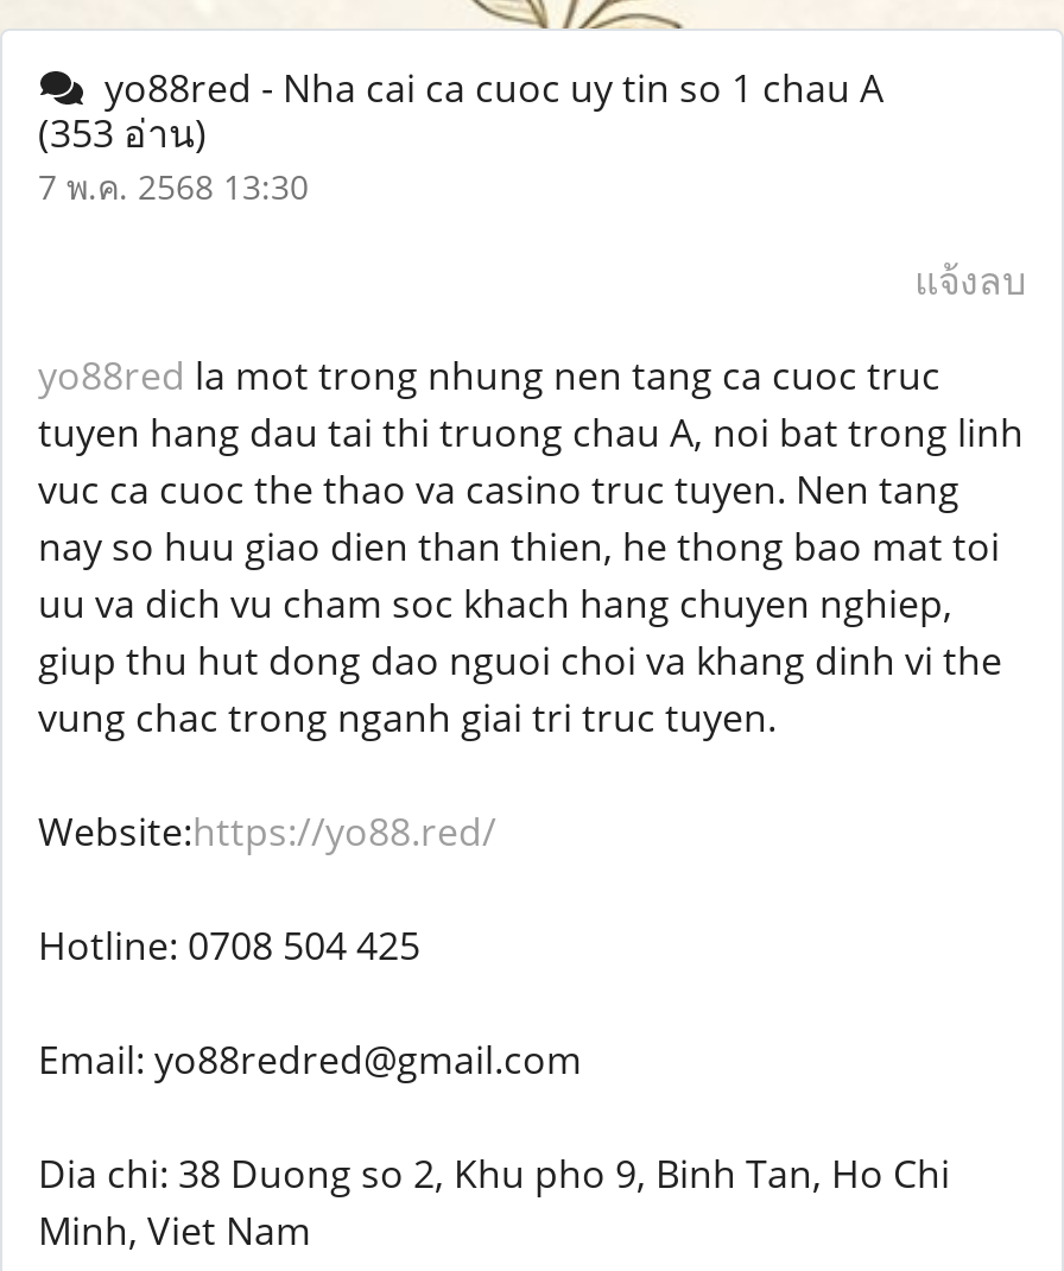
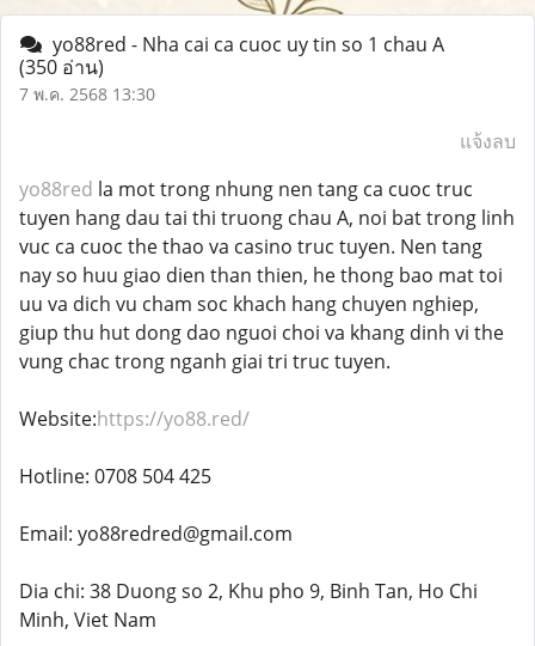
- (353 อ่าน)
+ (350 อ่าน)
